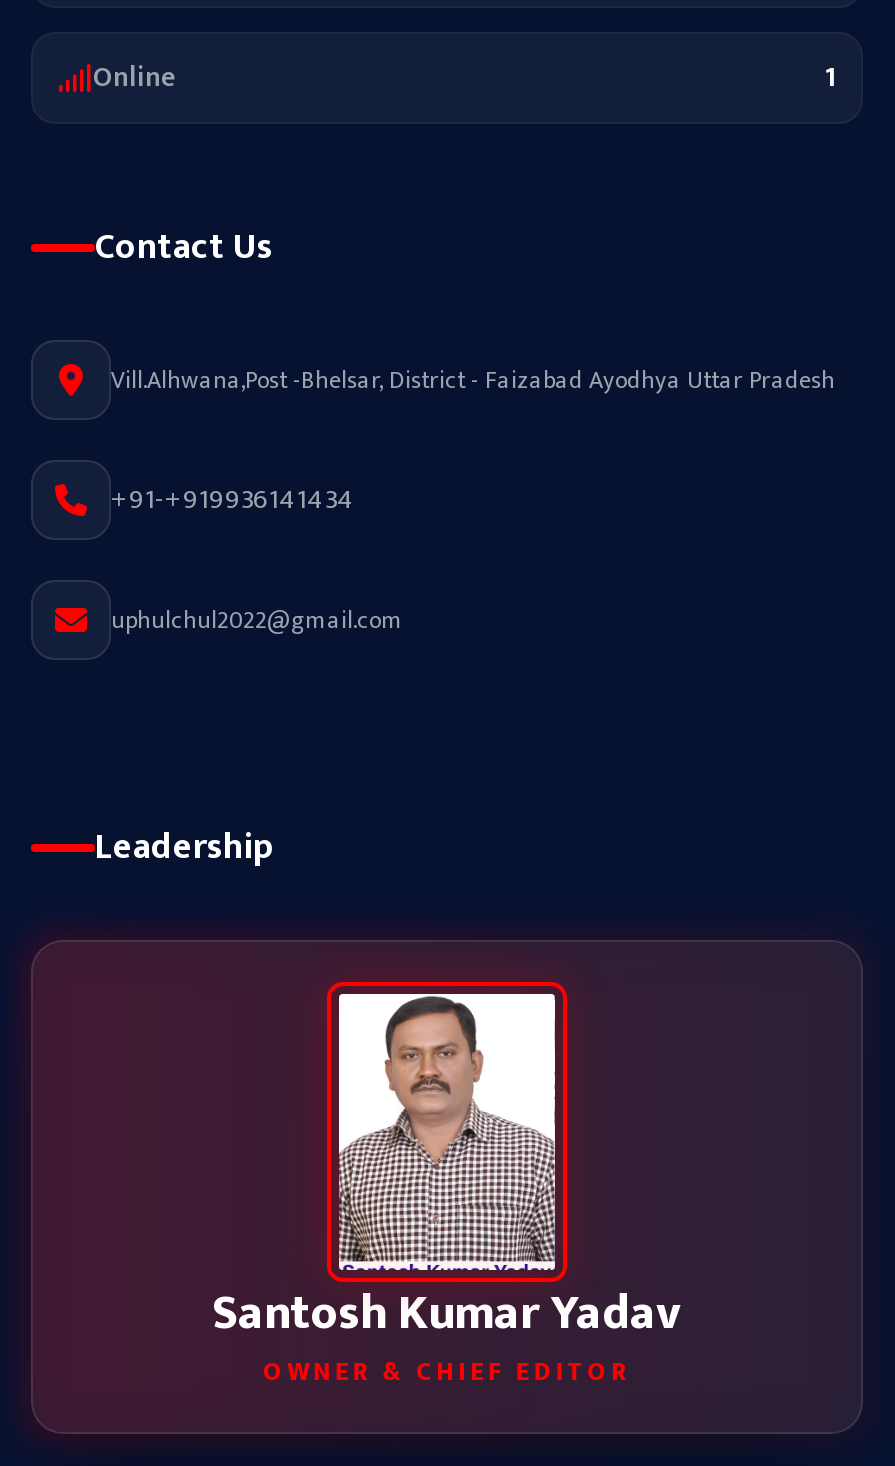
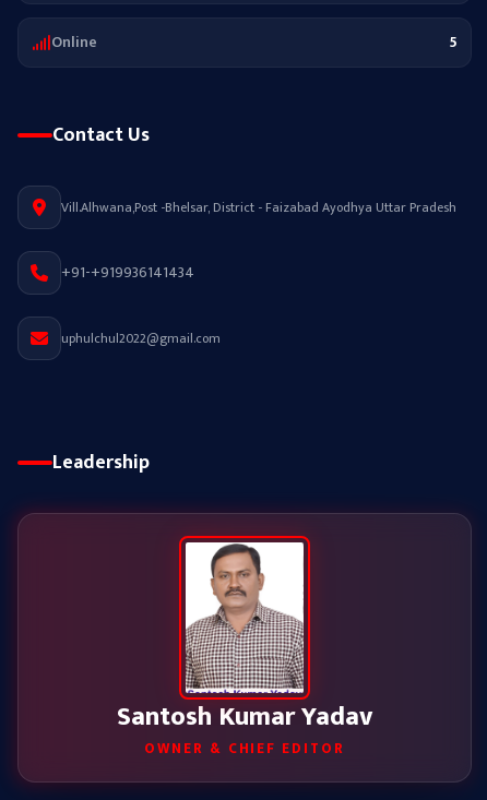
- 1
+ 5
